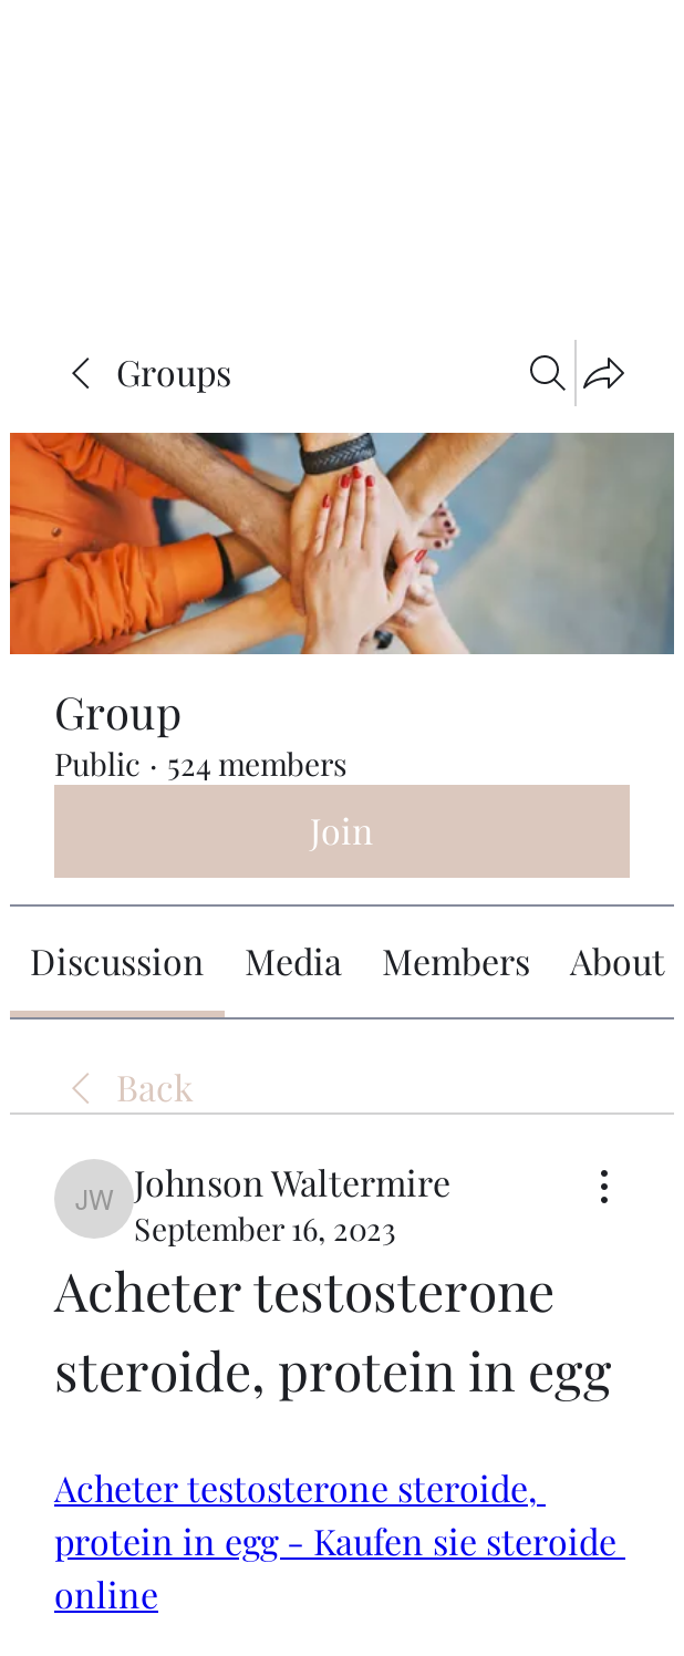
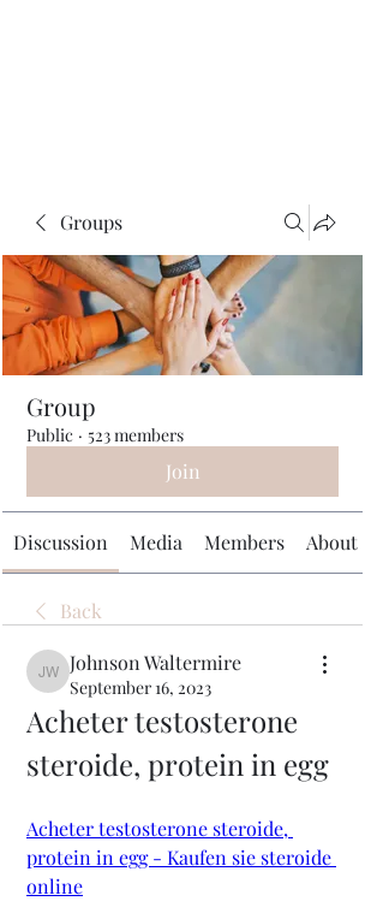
- Public · 524 members
+ Public · 523 members
